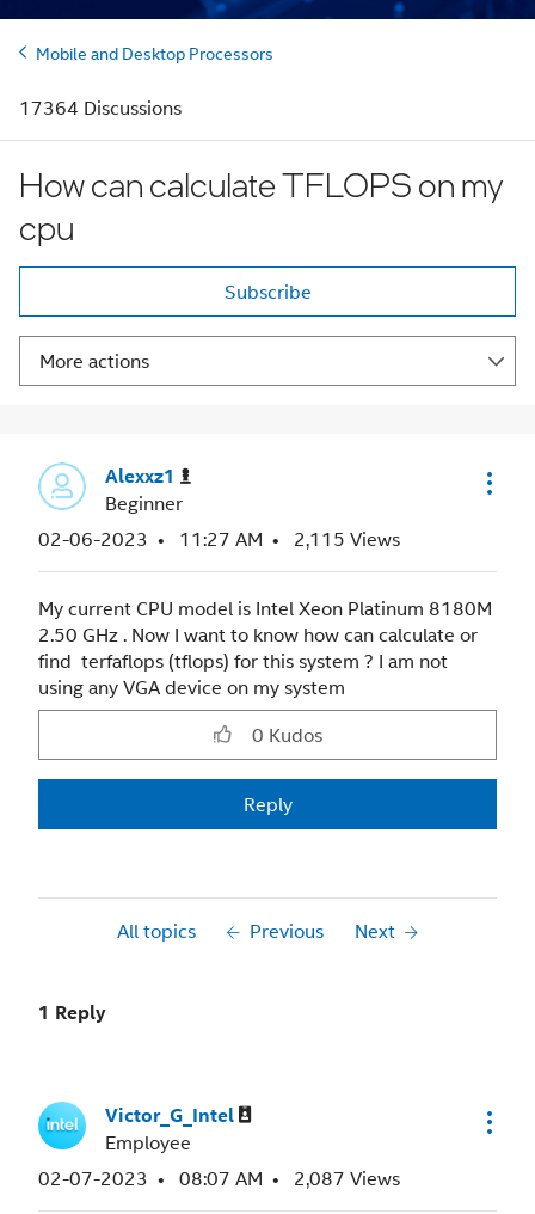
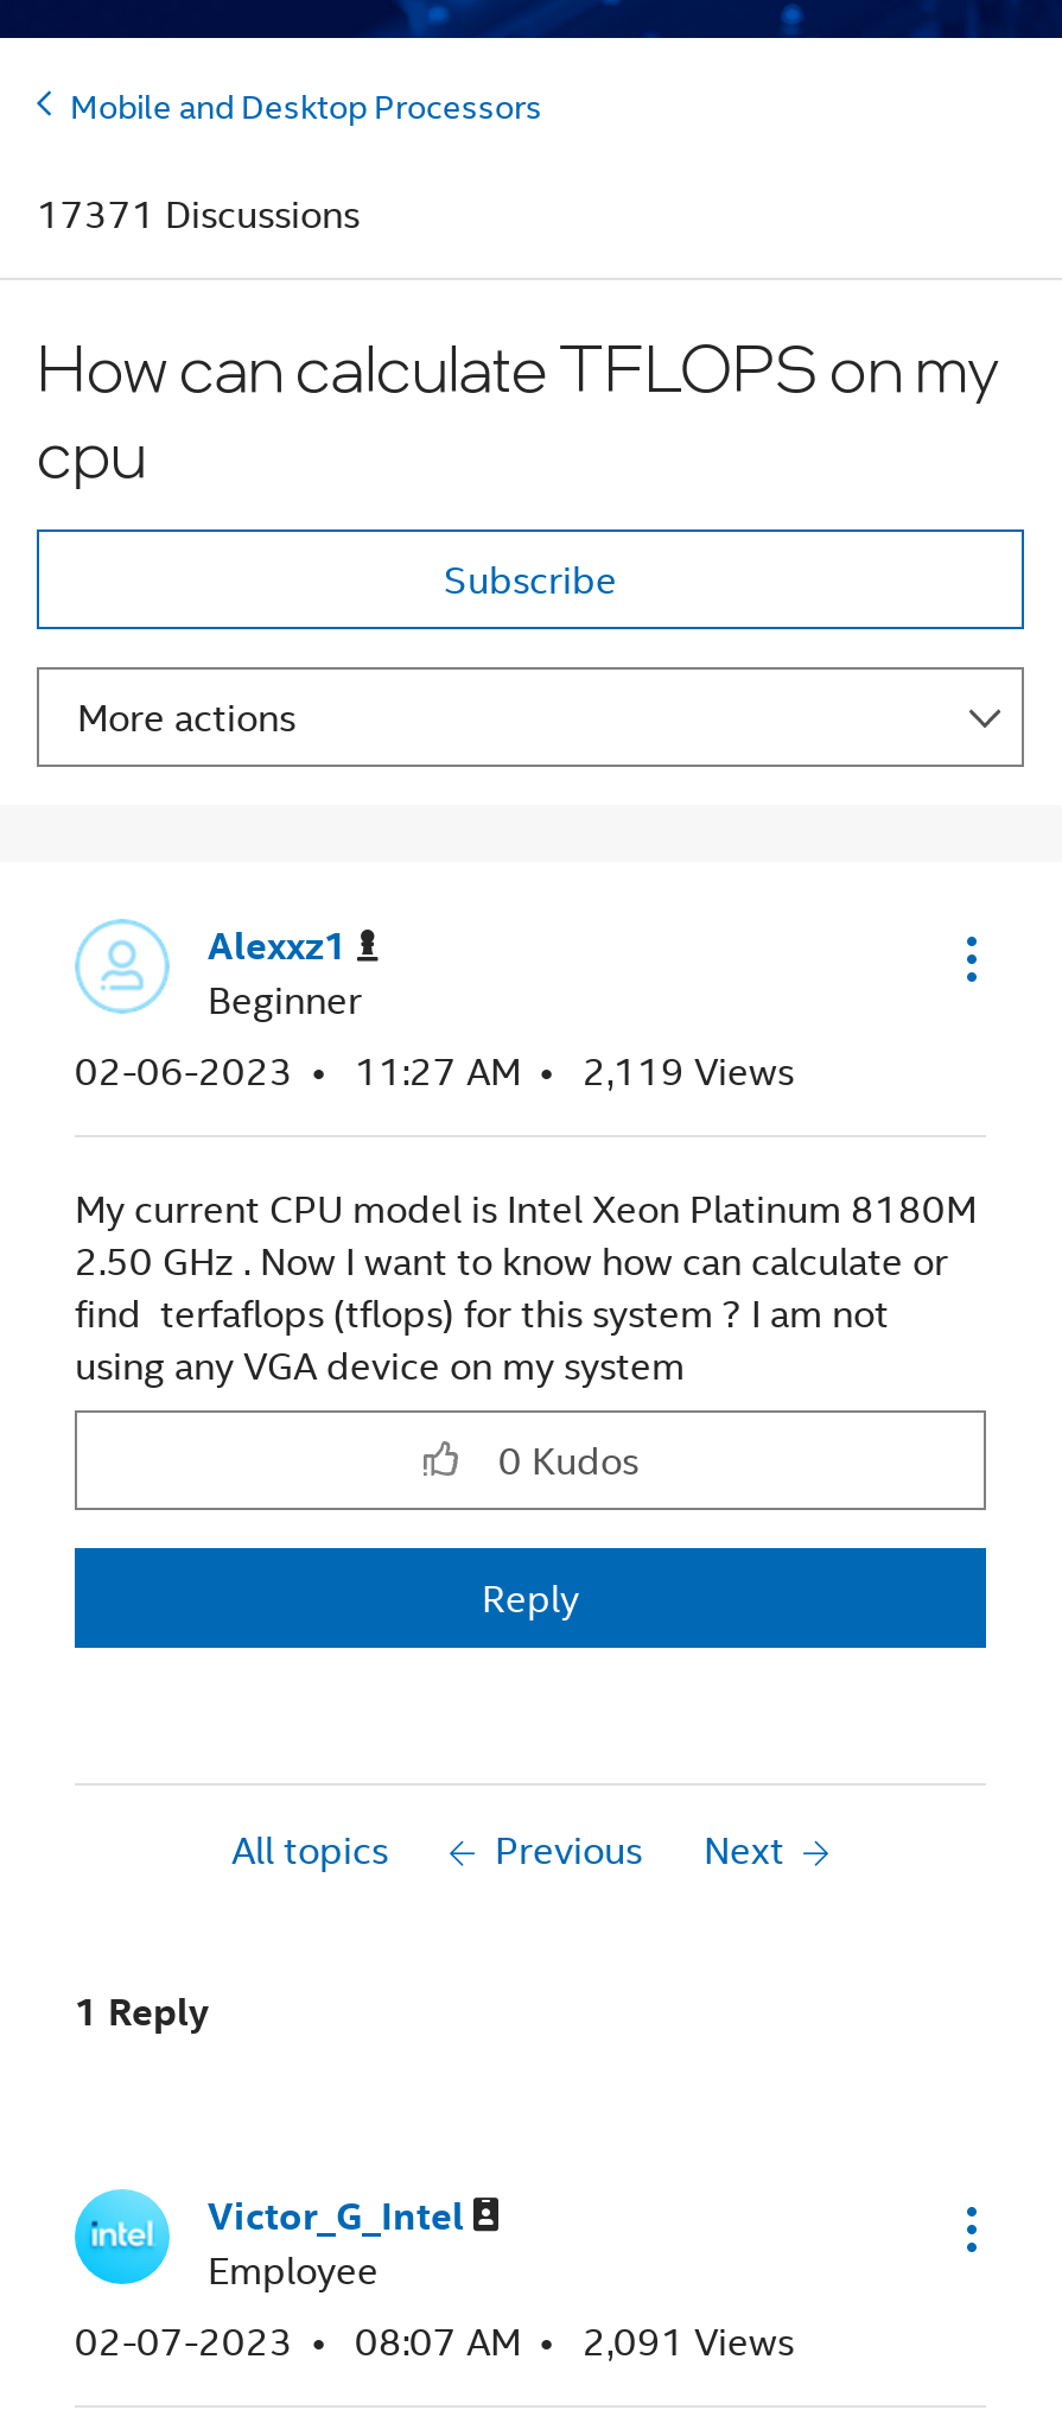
- 17364 Discussions
+ 17371 Discussions

- 02-06-2023 11:27 AM 2,115 Views
+ 02-06-2023 11:27 AM 2,119 Views

- 02-07-2023 08:07 AM 2,087 Views
+ 02-07-2023 08:07 AM 2,091 Views
